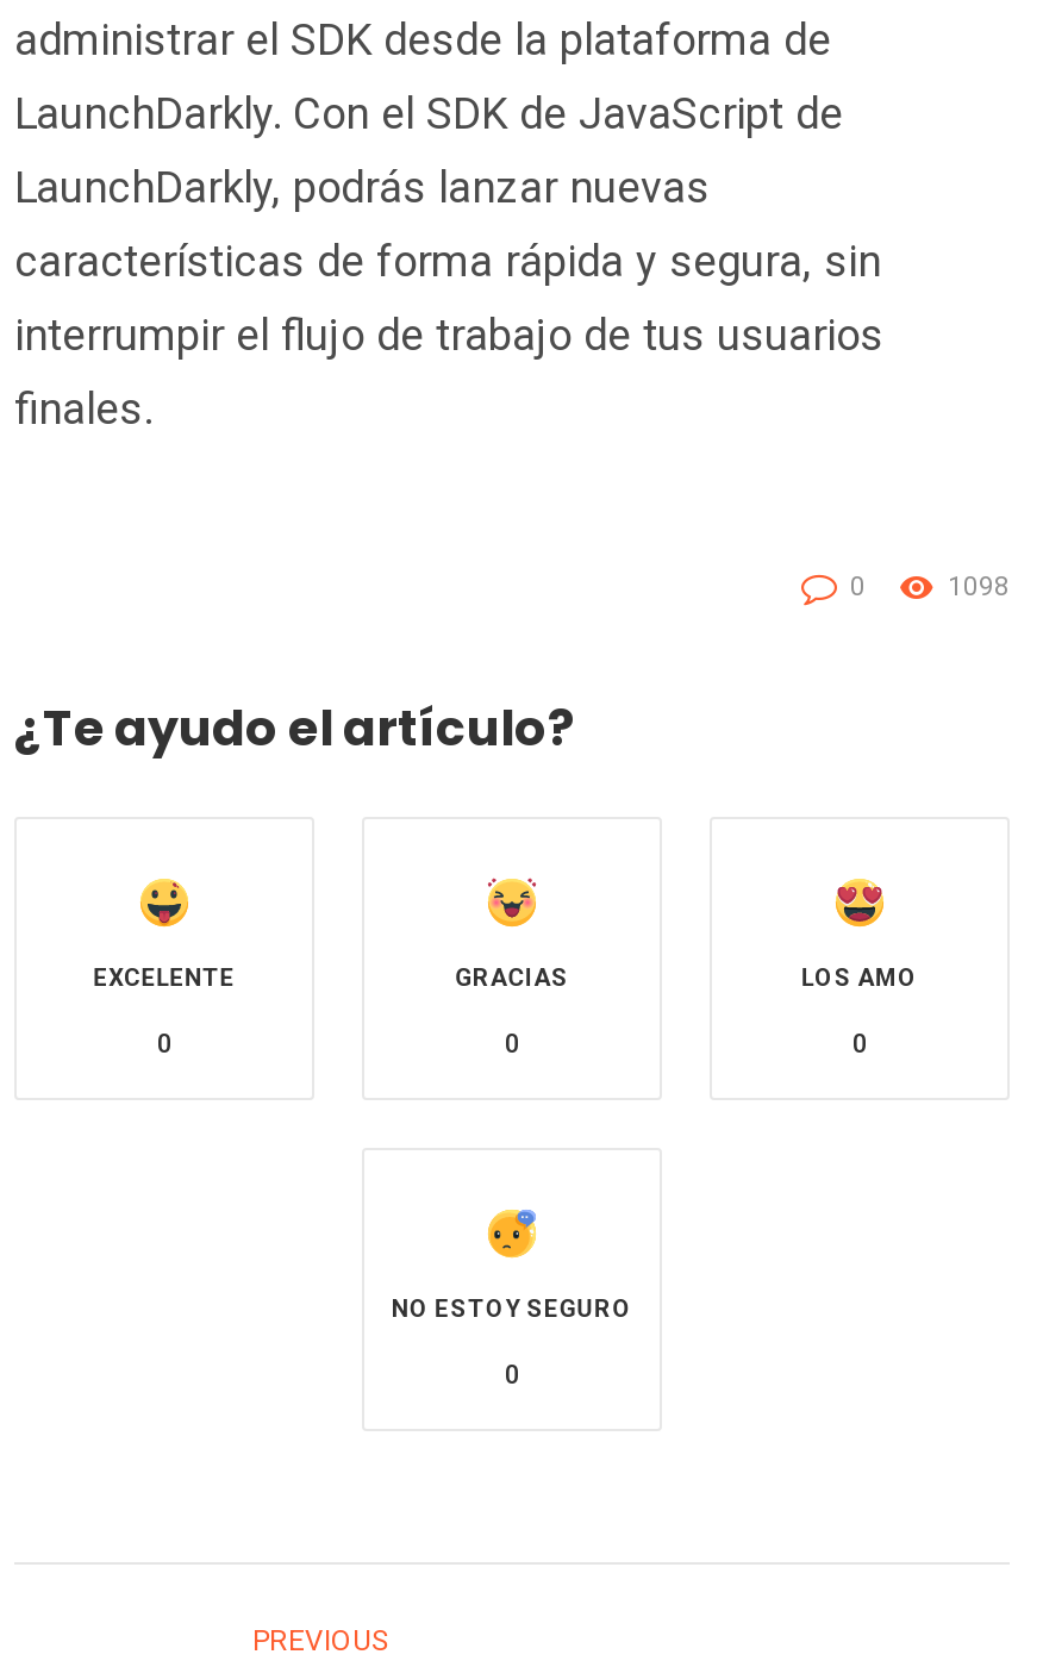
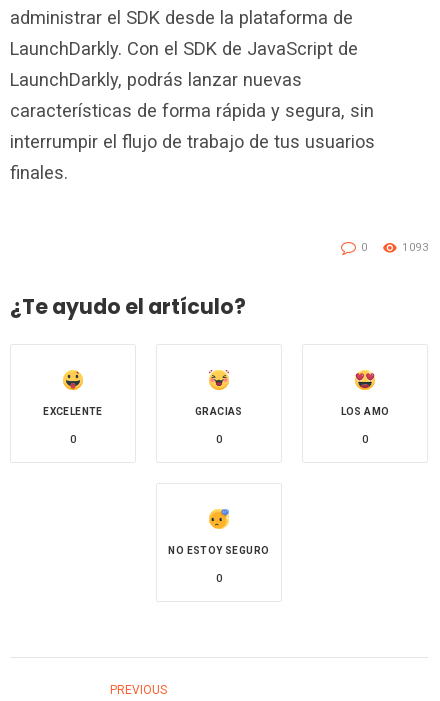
- 1098
+ 1093
